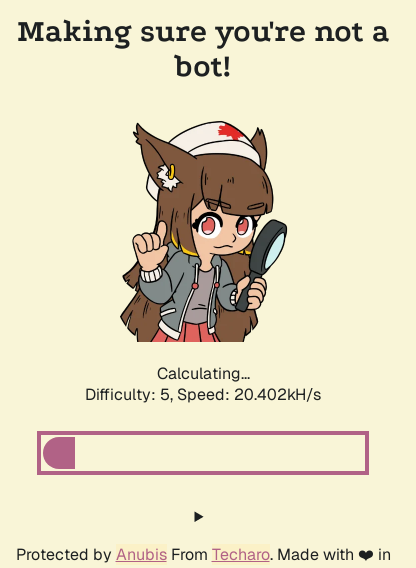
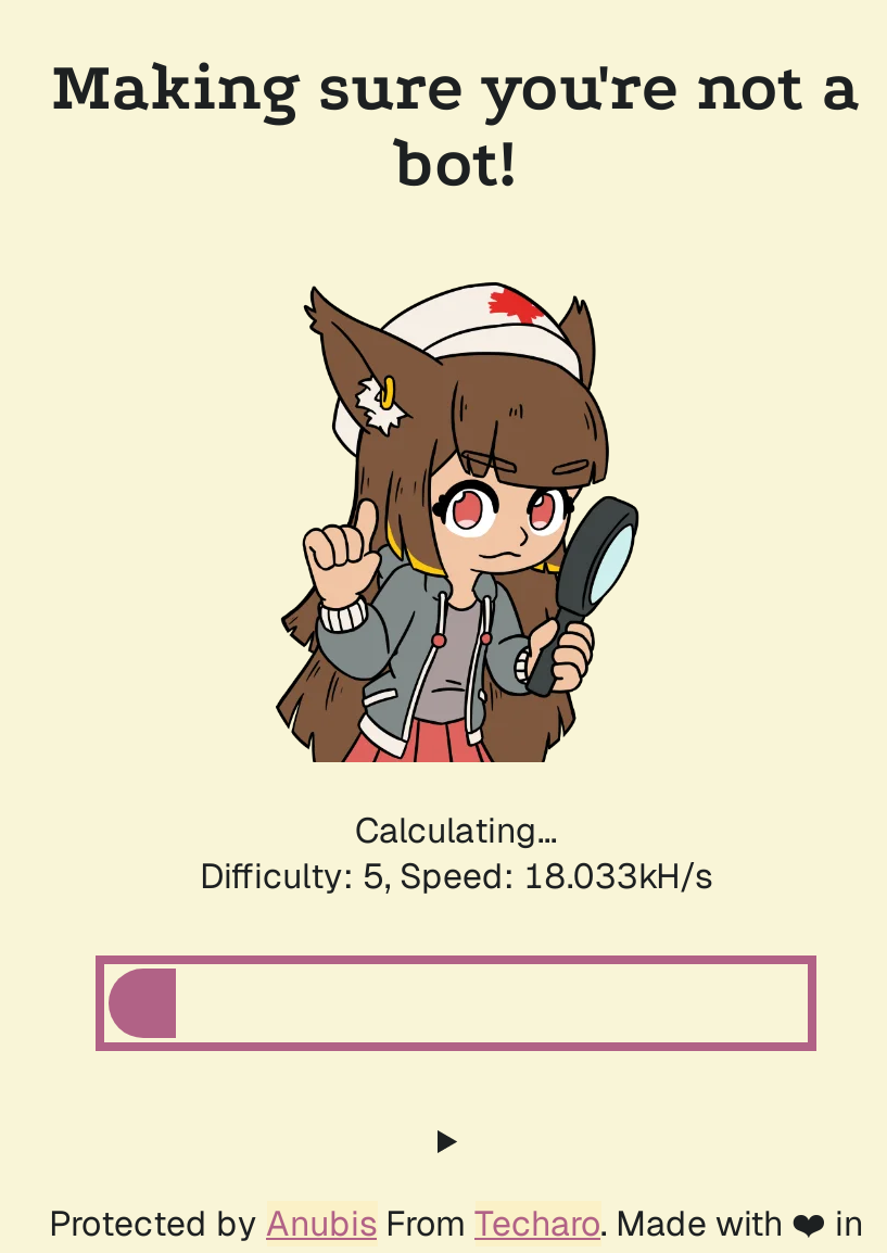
- Difficulty: 5, Speed: 20.402kH/s
+ Difficulty: 5, Speed: 18.033kH/s
